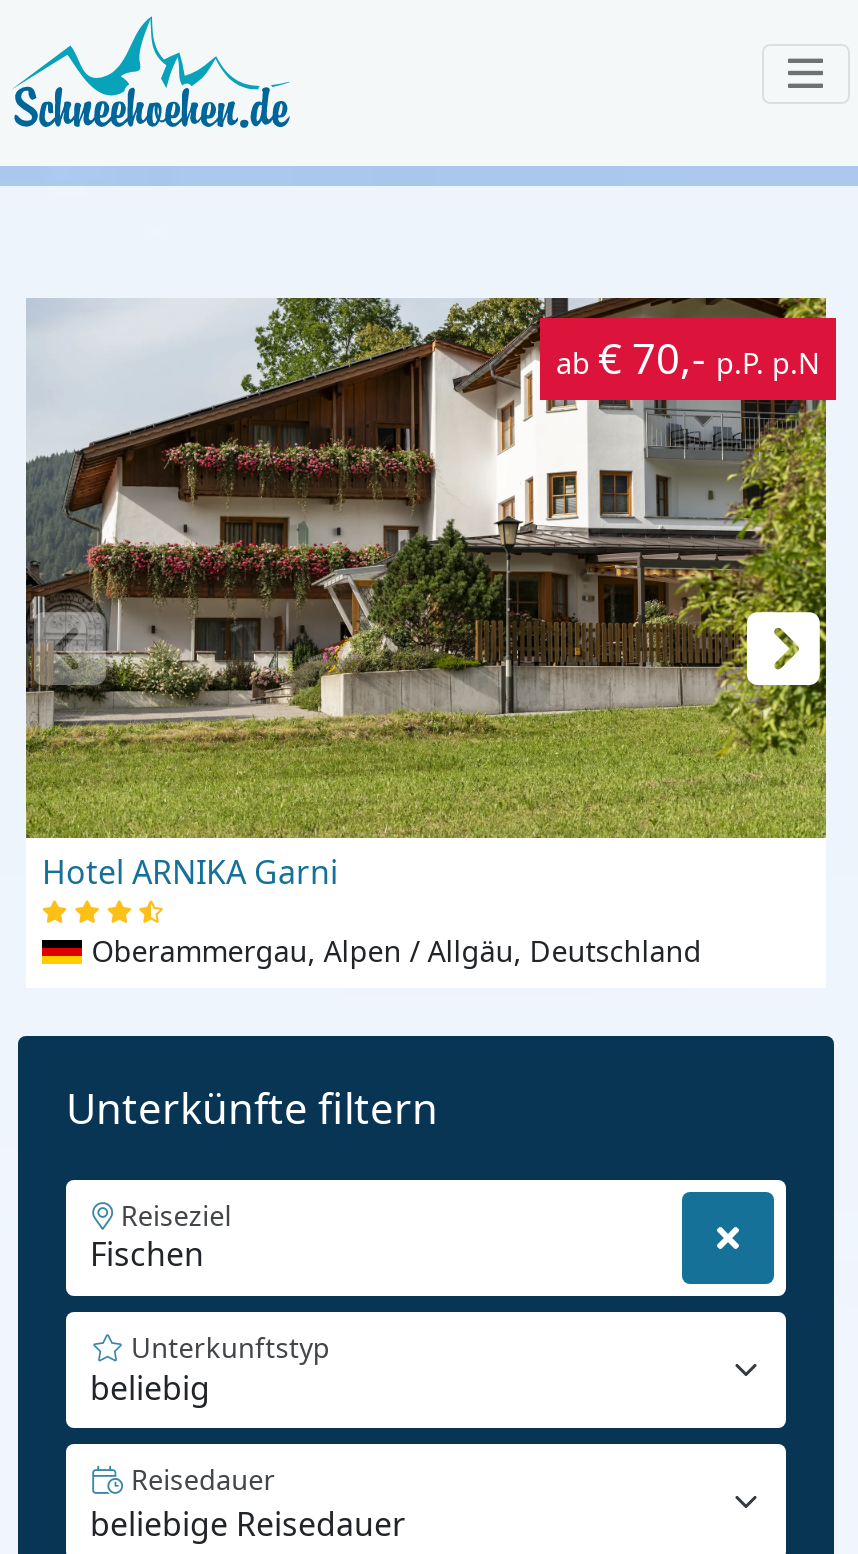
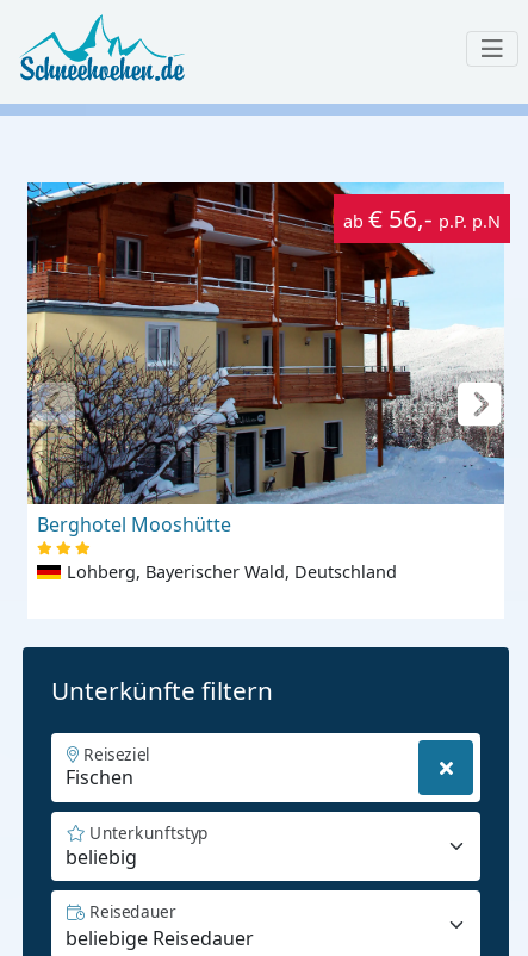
- [image]
- ab € 70,- p.P. p.N
+ [image]
+ ab € 56,- p.P. p.N

- Hotel ARNIKA Garni
+ Berghotel Mooshütte

- Oberammergau, Alpen / Allgäu, Deutschland
+ Lohberg, Bayerischer Wald, Deutschland
